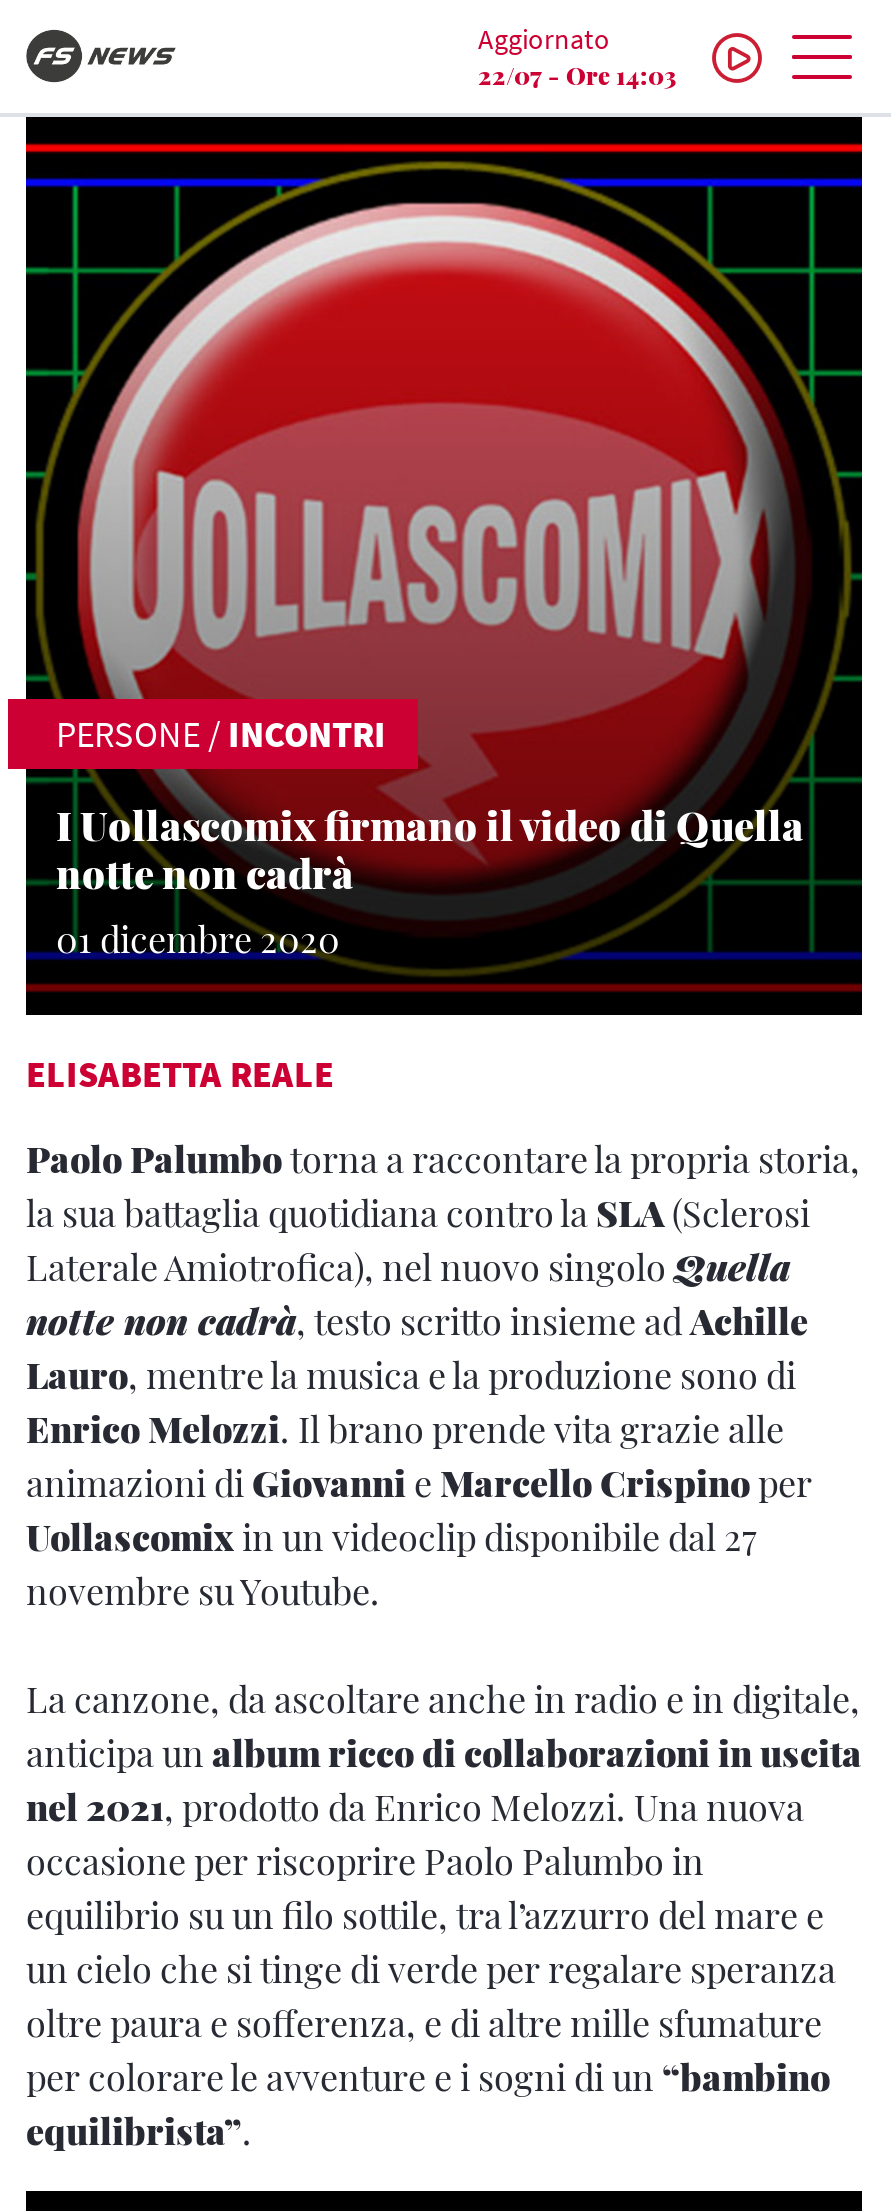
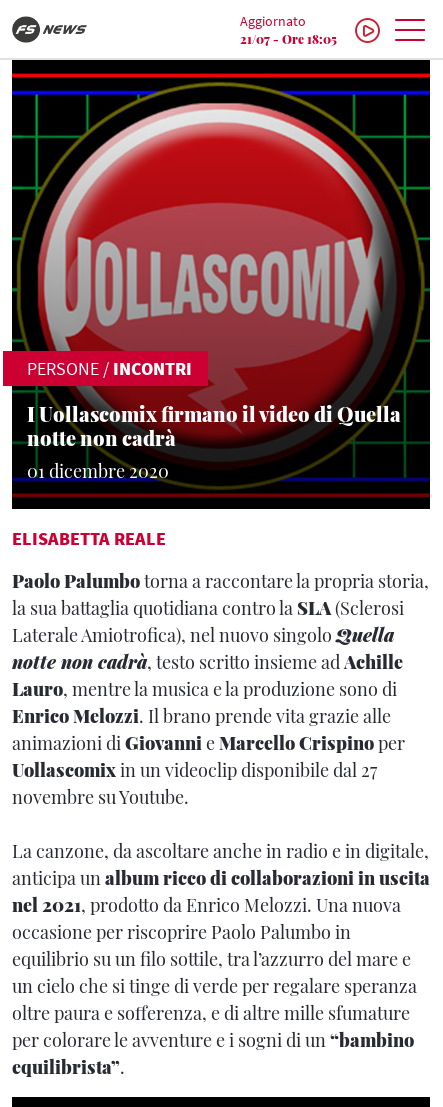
- 22/07 - Ore 14:03
+ 21/07 - Ore 18:05
